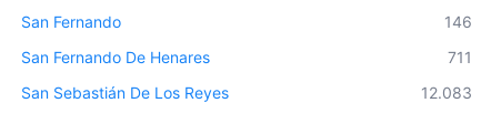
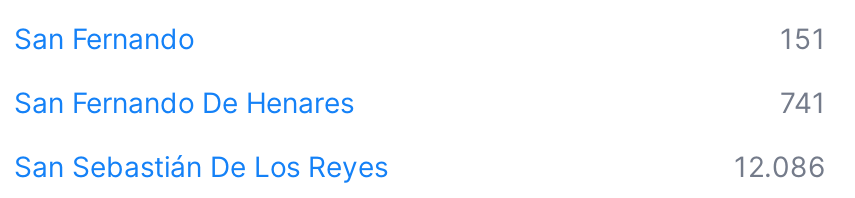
- 146
+ 151

- 711
+ 741

- 12.083
+ 12.086
